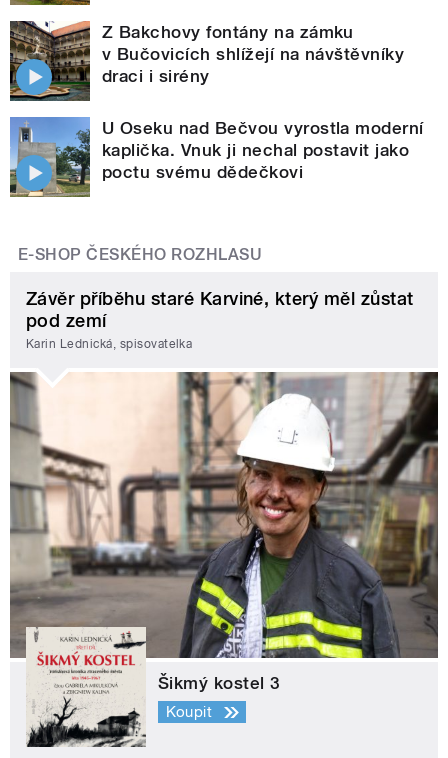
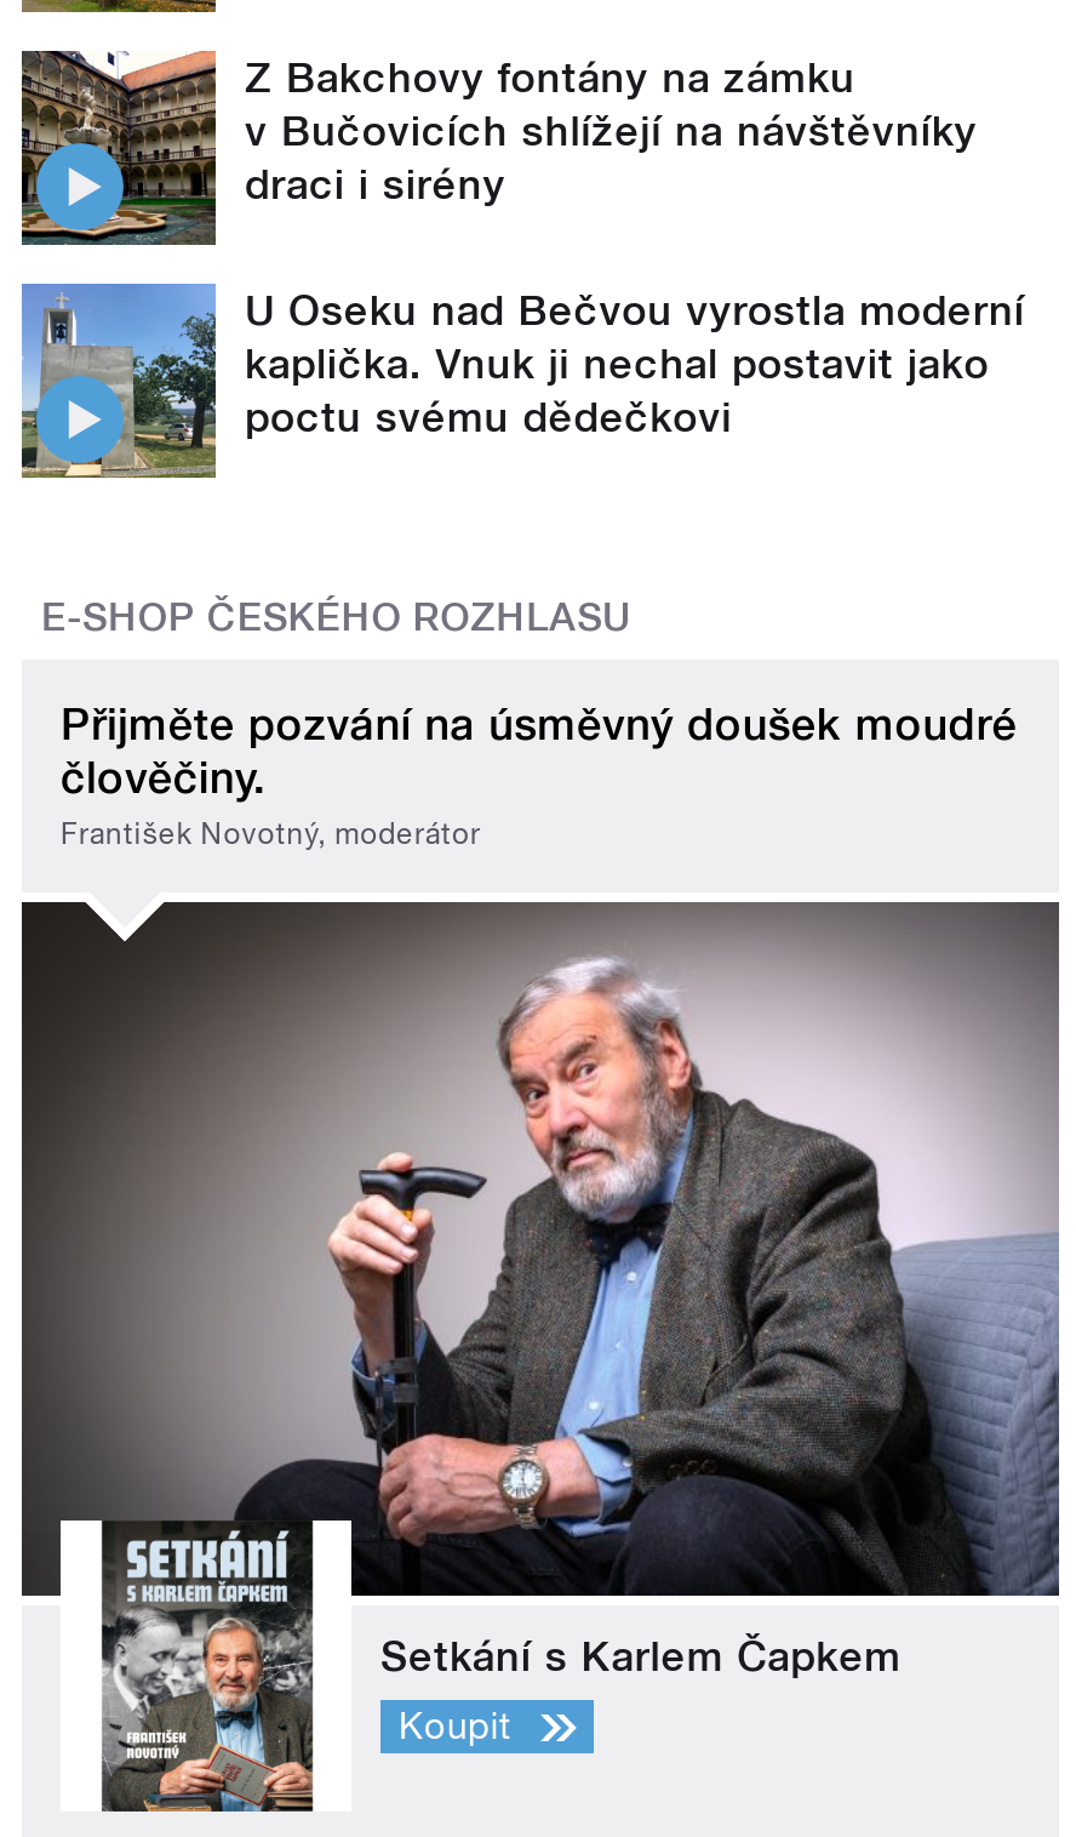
- Závěr příběhu staré Karviné, který měl zůstat
- pod zemí
- Karin Lednická, spisovatelka
+ Přijměte pozvání na úsměvný doušek moudré
+ člověčiny.
+ František Novotný, moderátor

- [image]
- Šikmý kostel 3
+ [image]
+ Setkání s Karlem Čapkem
